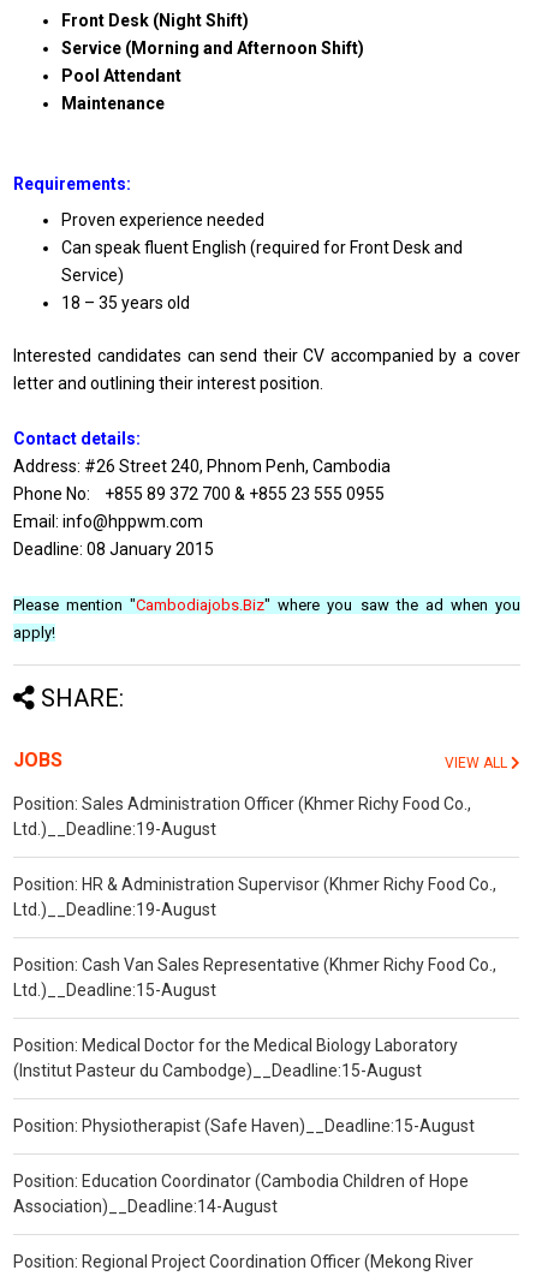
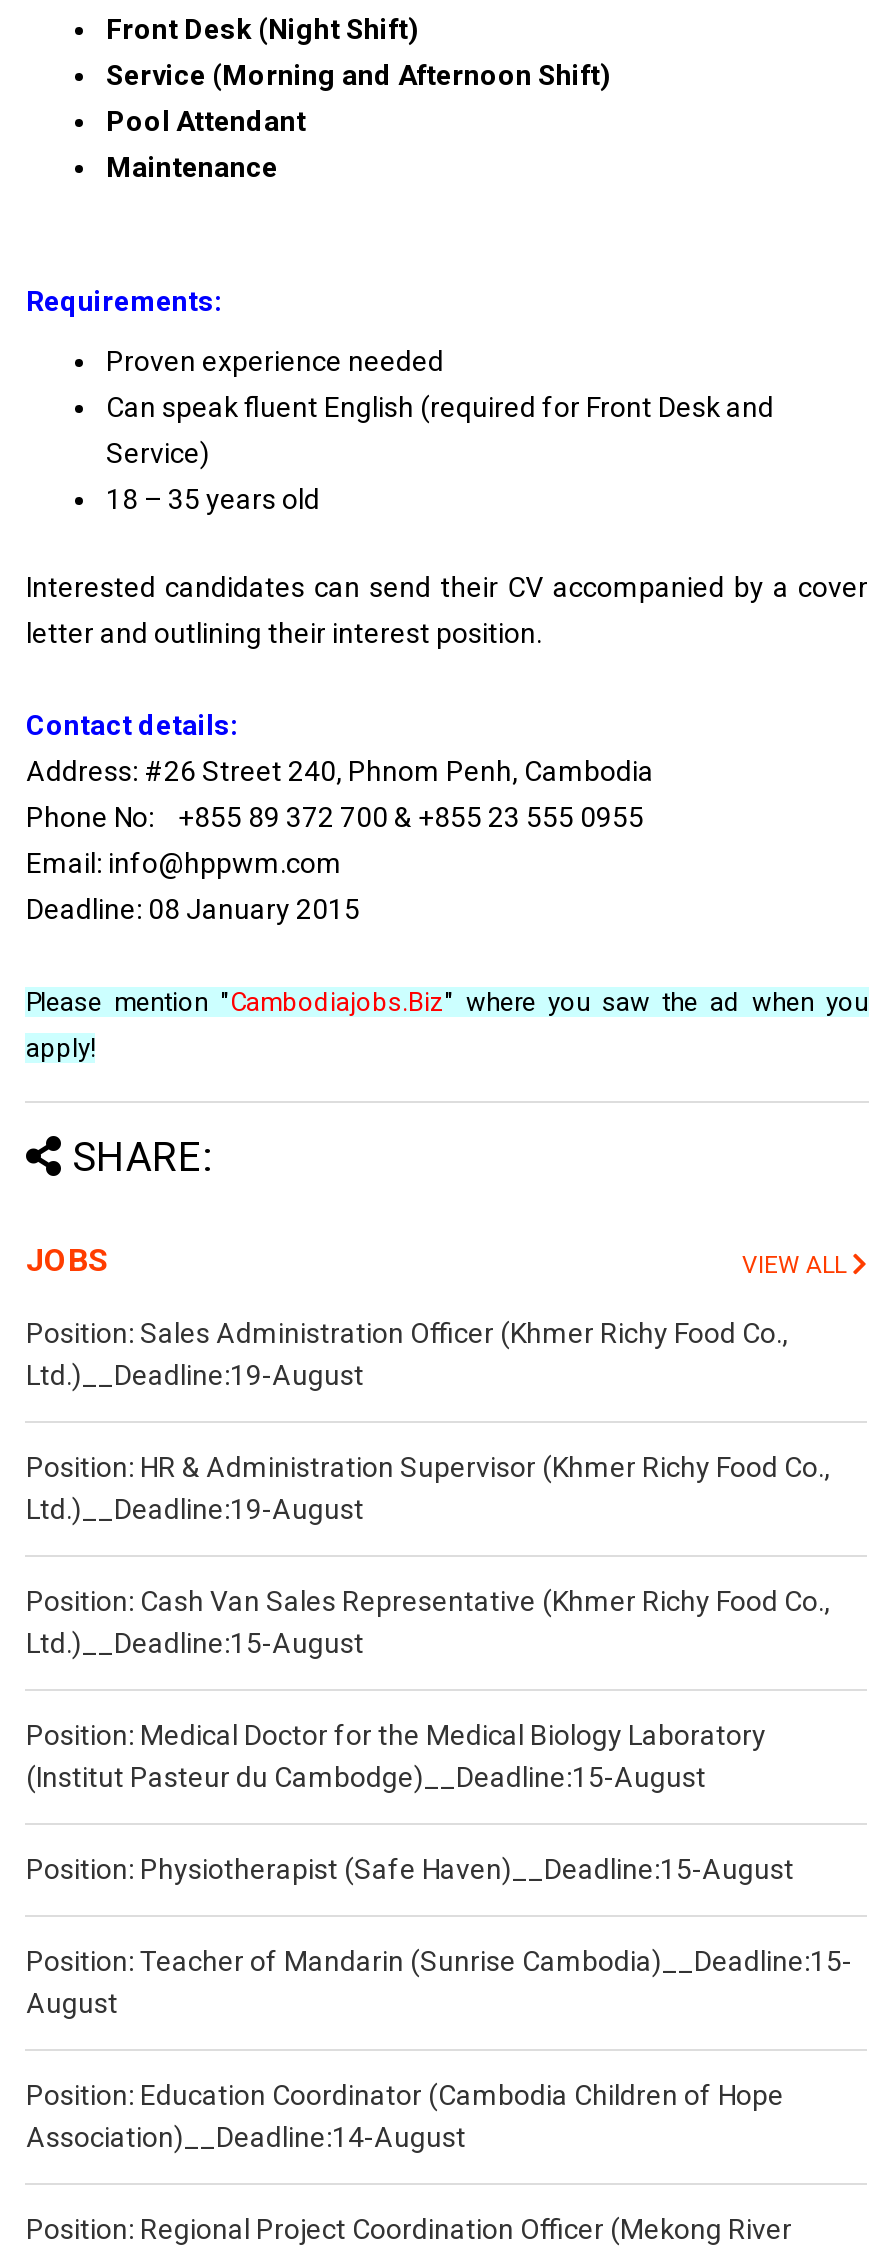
+ Position: Teacher of Mandarin (Sunrise Cambodia)__Deadline:15-
+ August
